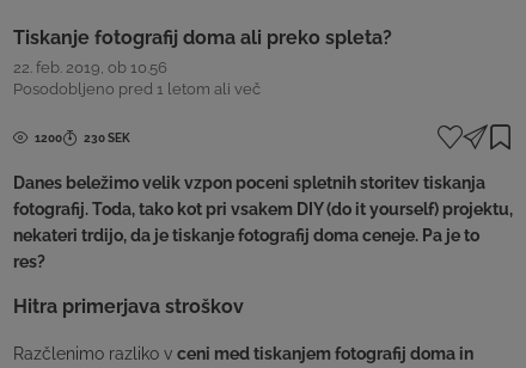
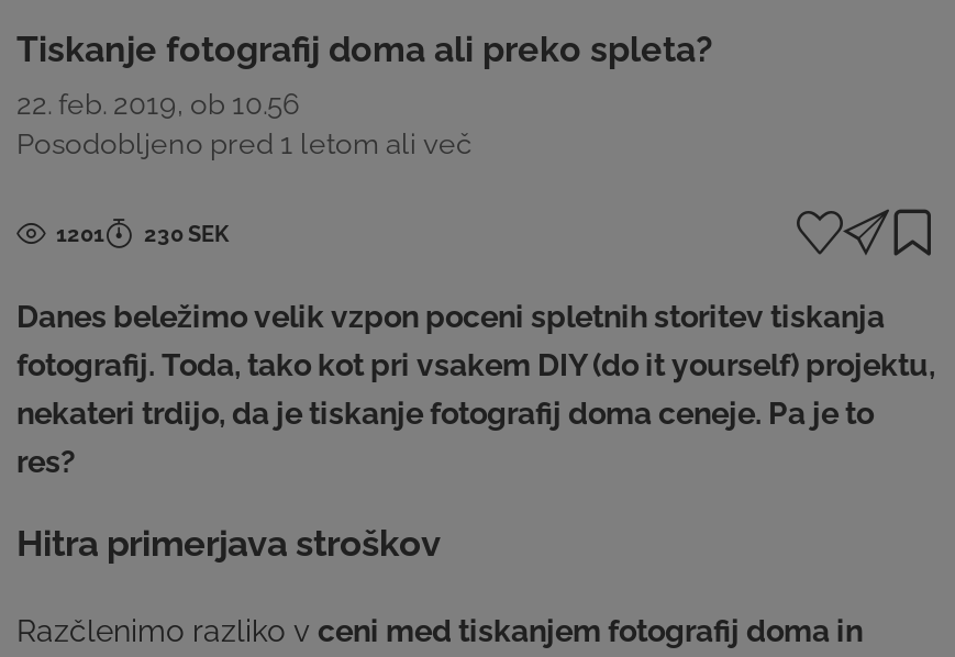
- 1200 230 SEK
+ 1201 230 SEK
